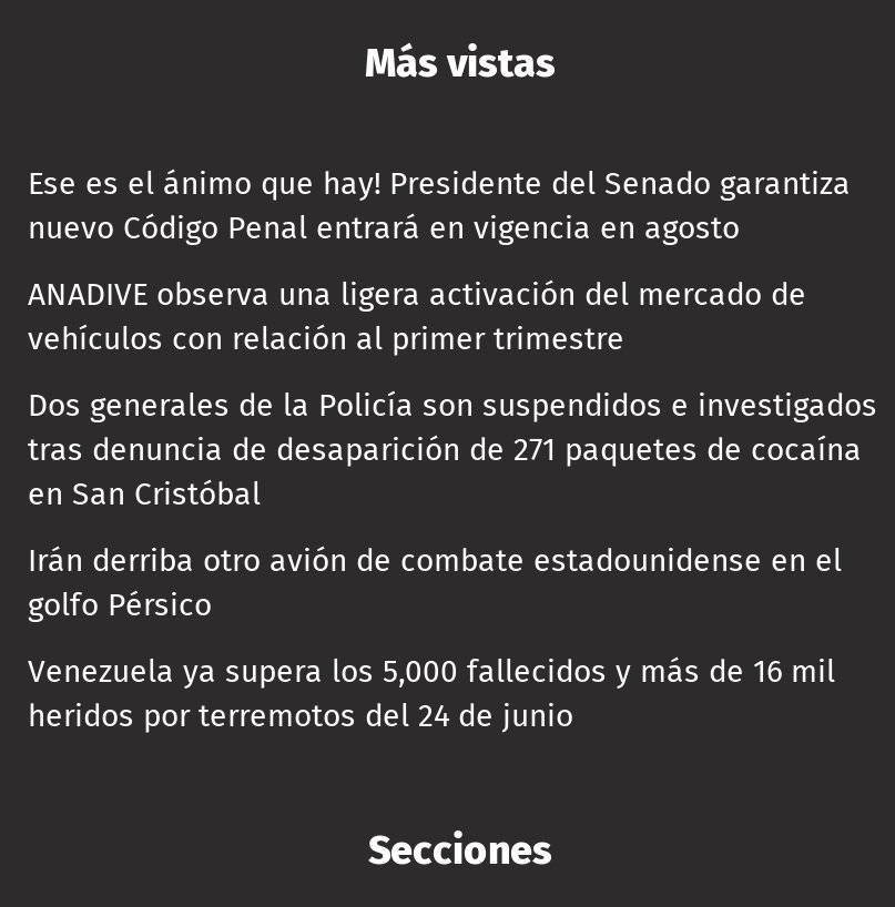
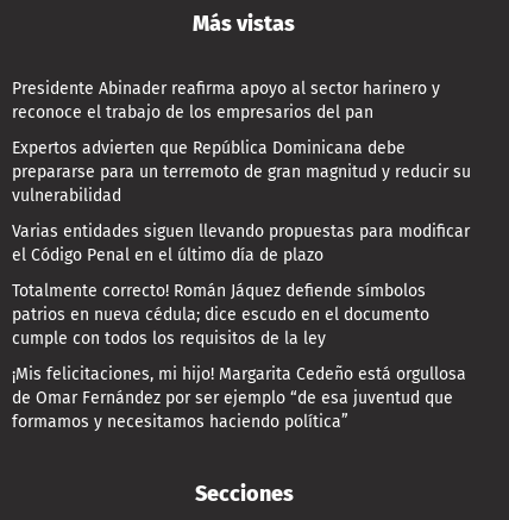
- Ese es el ánimo que hay! Presidente del Senado garantiza
- nuevo Código Penal entrará en vigencia en agosto
+ Presidente Abinader reafirma apoyo al sector harinero y
+ reconoce el trabajo de los empresarios del pan

- ANADIVE observa una ligera activación del mercado de
- vehículos con relación al primer trimestre
+ Expertos advierten que República Dominicana debe
+ prepararse para un terremoto de gran magnitud y reducir su
+ vulnerabilidad

- Dos generales de la Policía son suspendidos e investigados
- tras denuncia de desaparición de 271 paquetes de cocaína
- en San Cristóbal
+ Varias entidades siguen llevando propuestas para modificar
+ el Código Penal en el último día de plazo

- Irán derriba otro avión de combate estadounidense en el
- golfo Pérsico
+ Totalmente correcto! Román Jáquez defiende símbolos
+ patrios en nueva cédula; dice escudo en el documento
+ cumple con todos los requisitos de la ley

- Venezuela ya supera los 5,000 fallecidos y más de 16 mil
- heridos por terremotos del 24 de junio
+ ¡Mis felicitaciones, mi hijo! Margarita Cedeño está orgullosa
+ de Omar Fernández por ser ejemplo “de esa juventud que
+ formamos y necesitamos haciendo política”
